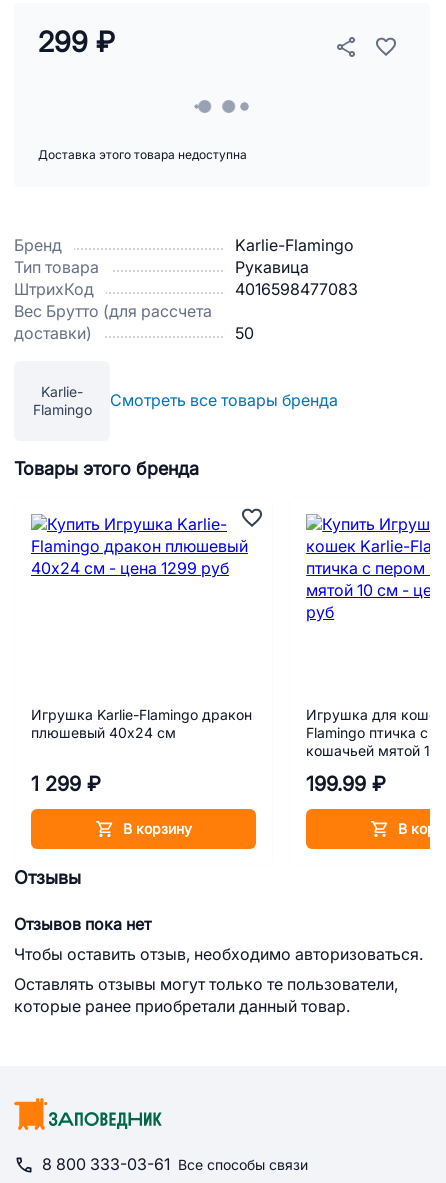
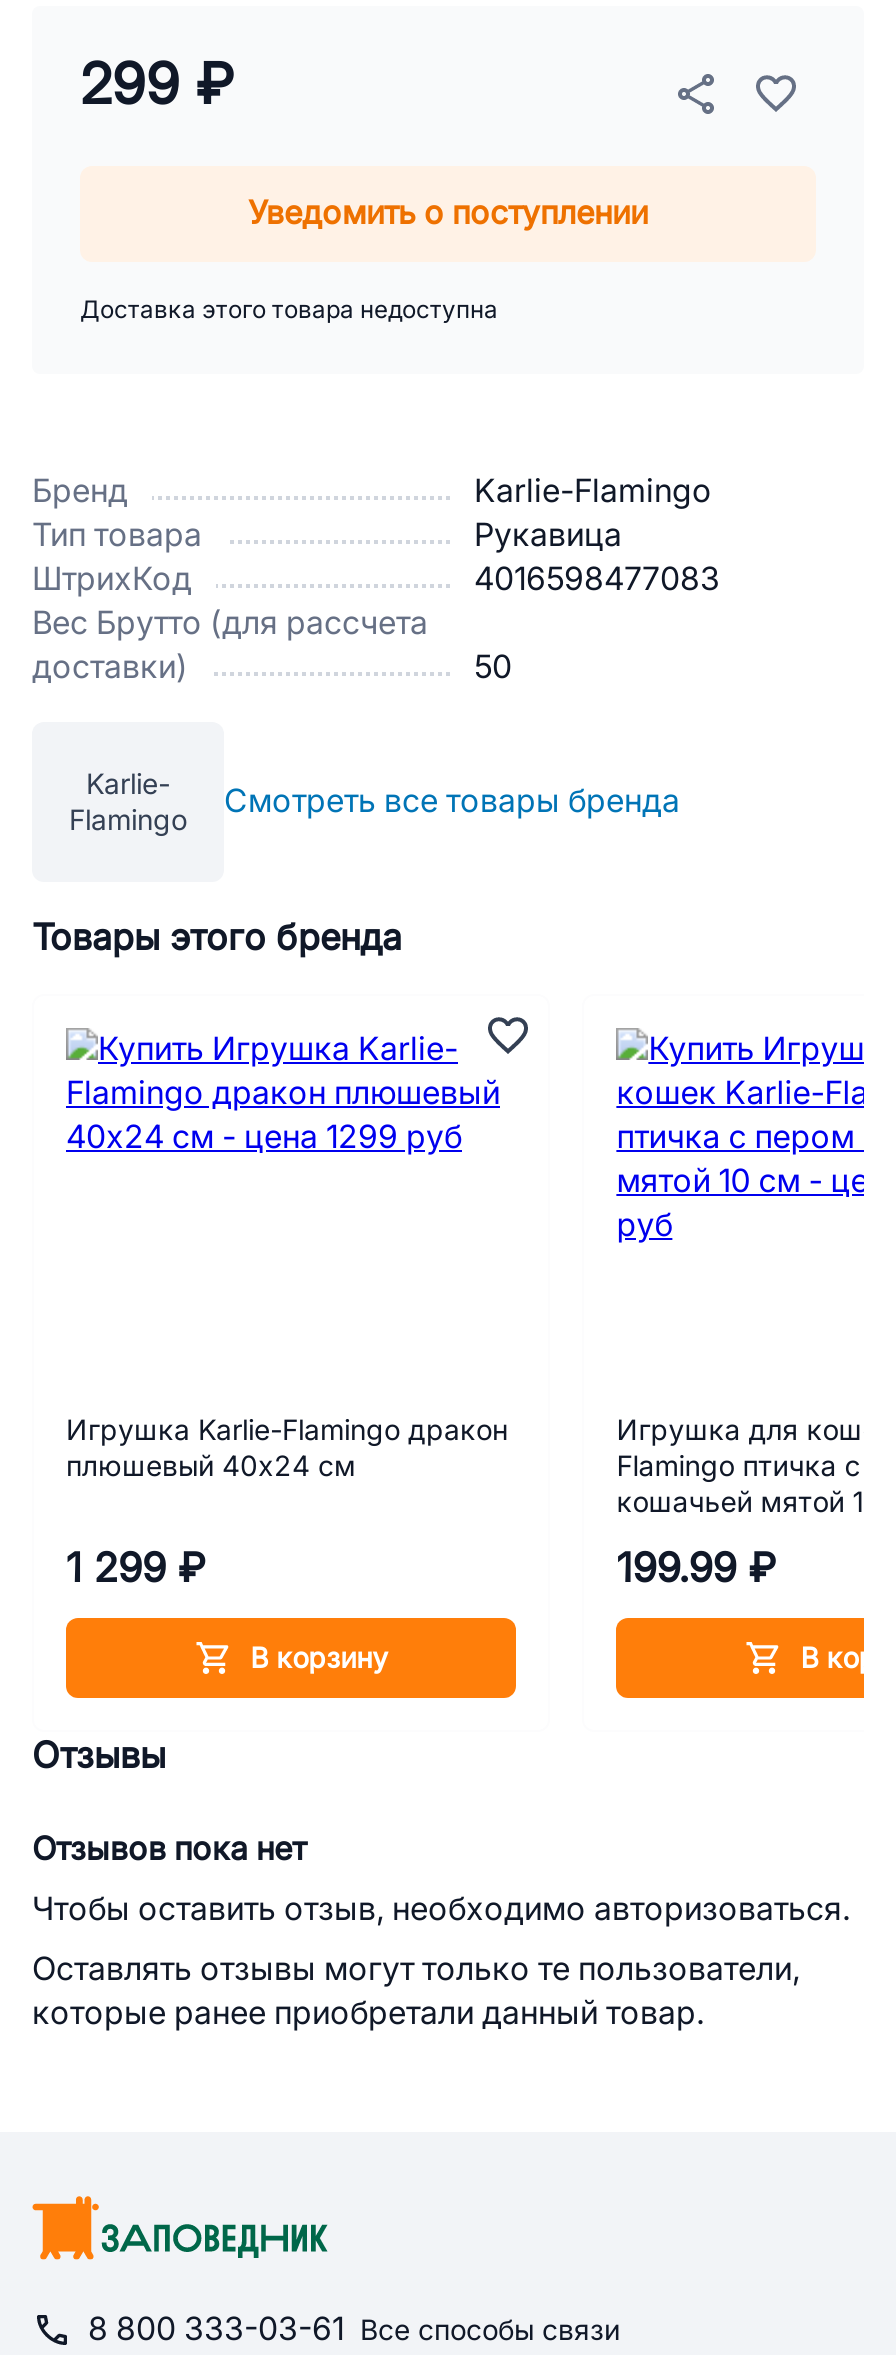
+ Уведомить о поступлении
